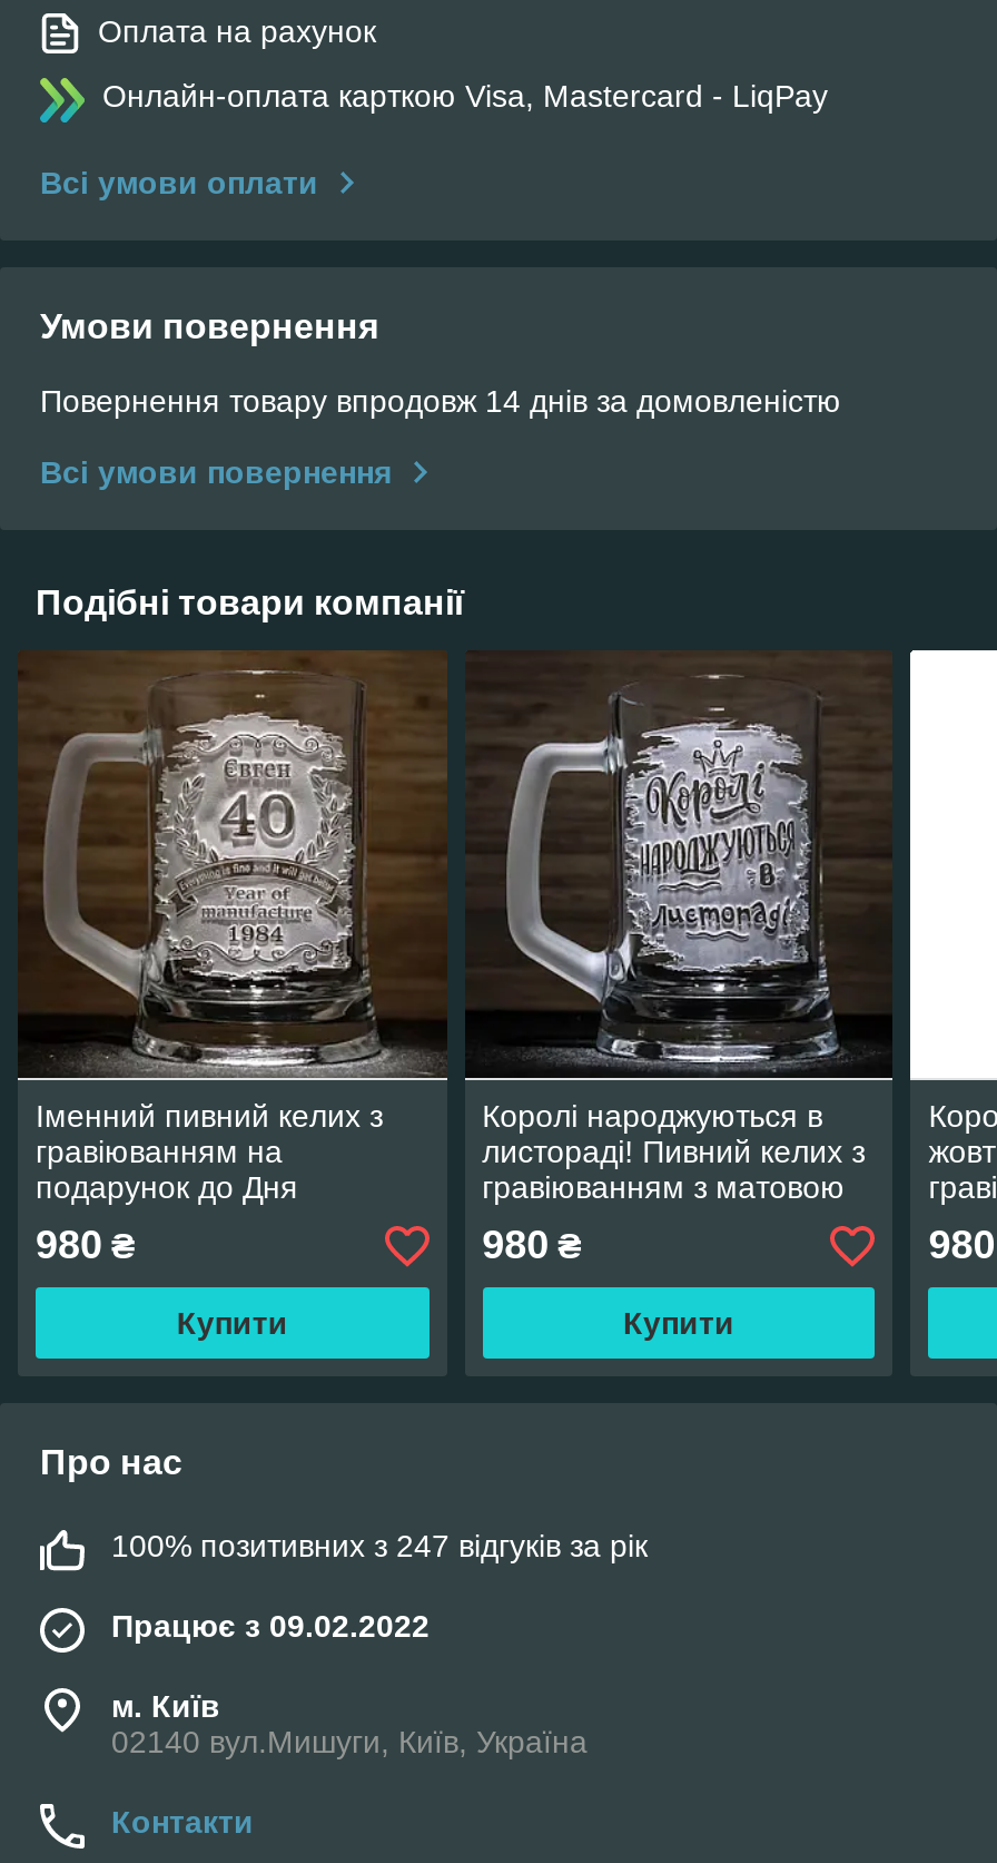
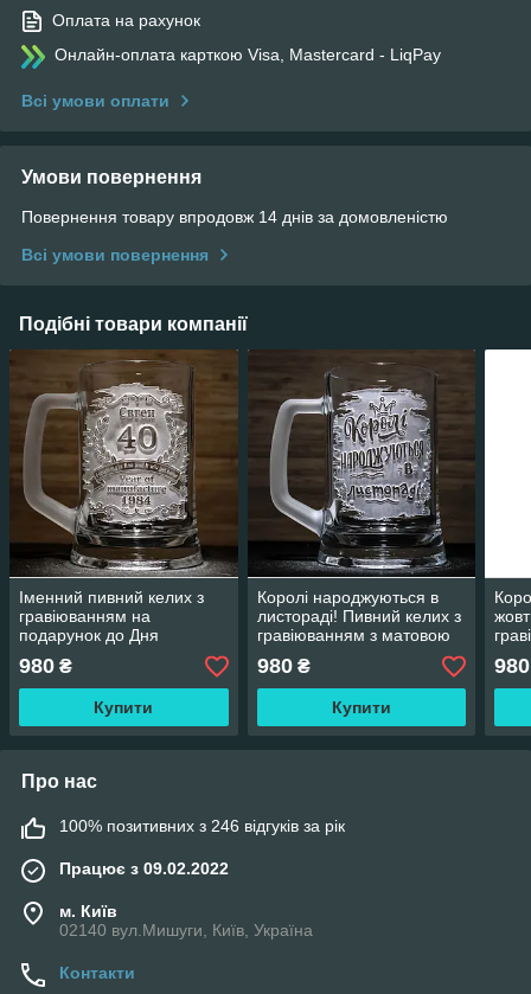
- 100% позитивних з 247 відгуків за рік
+ 100% позитивних з 246 відгуків за рік
